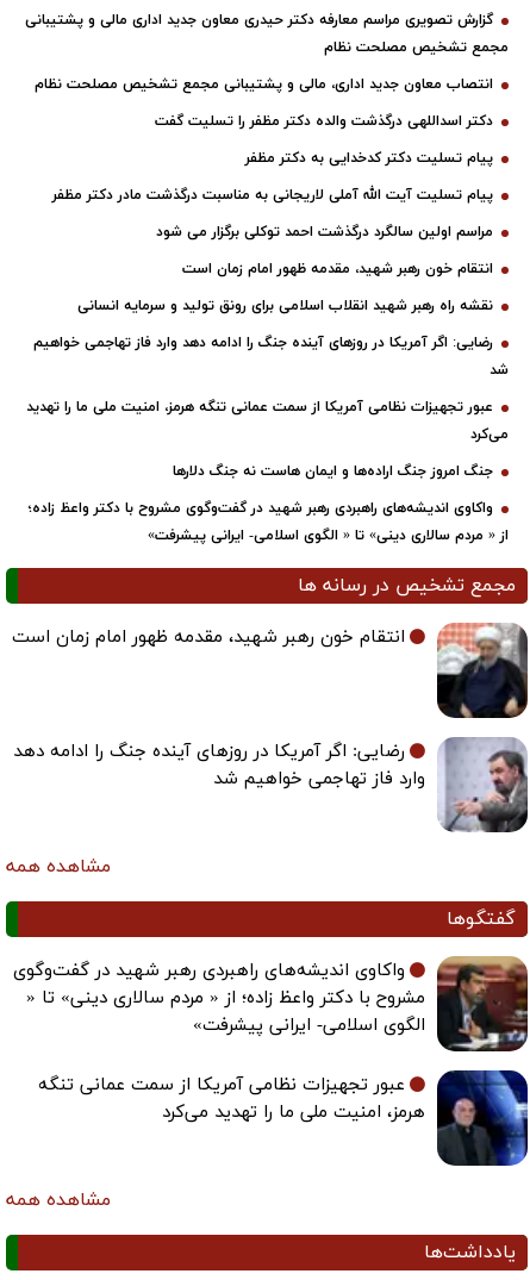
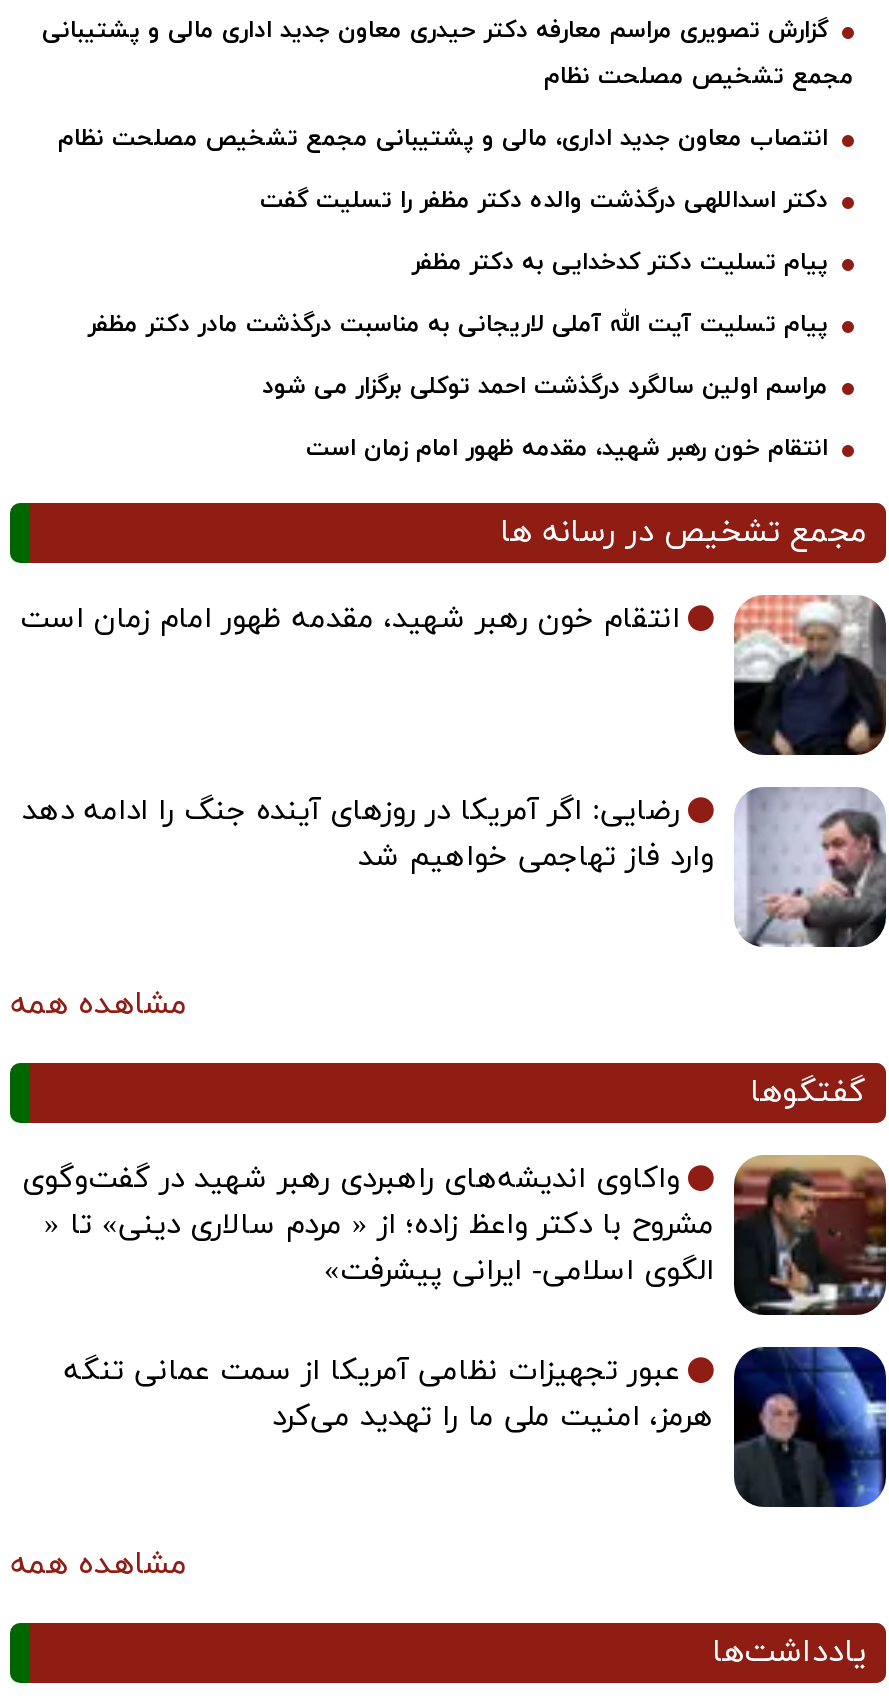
- نقشه راه رهبر شهید انقلاب اسلامی برای رونق تولید و سرمایه انسانی
- رضایی: اگر آمریکا در روزهای آینده جنگ را ادامه دهد وارد فاز تهاجمی خواهیم
- شد
- عبور تجهیزات نظامی آمریکا از سمت عمانی تنگه هرمز، امنیت ملی ما را تهدید
- می‌کرد
- جنگ امروز جنگ اراده‌ها و ایمان هاست نه جنگ دلارها
- واکاوی اندیشه‌های راهبردی رهبر شهید در گفت‌وگوی مشروح با دکتر واعظ زاده؛
- از « مردم سالاری دینی» تا « الگوی اسلامی- ایرانی پیشرفت»
